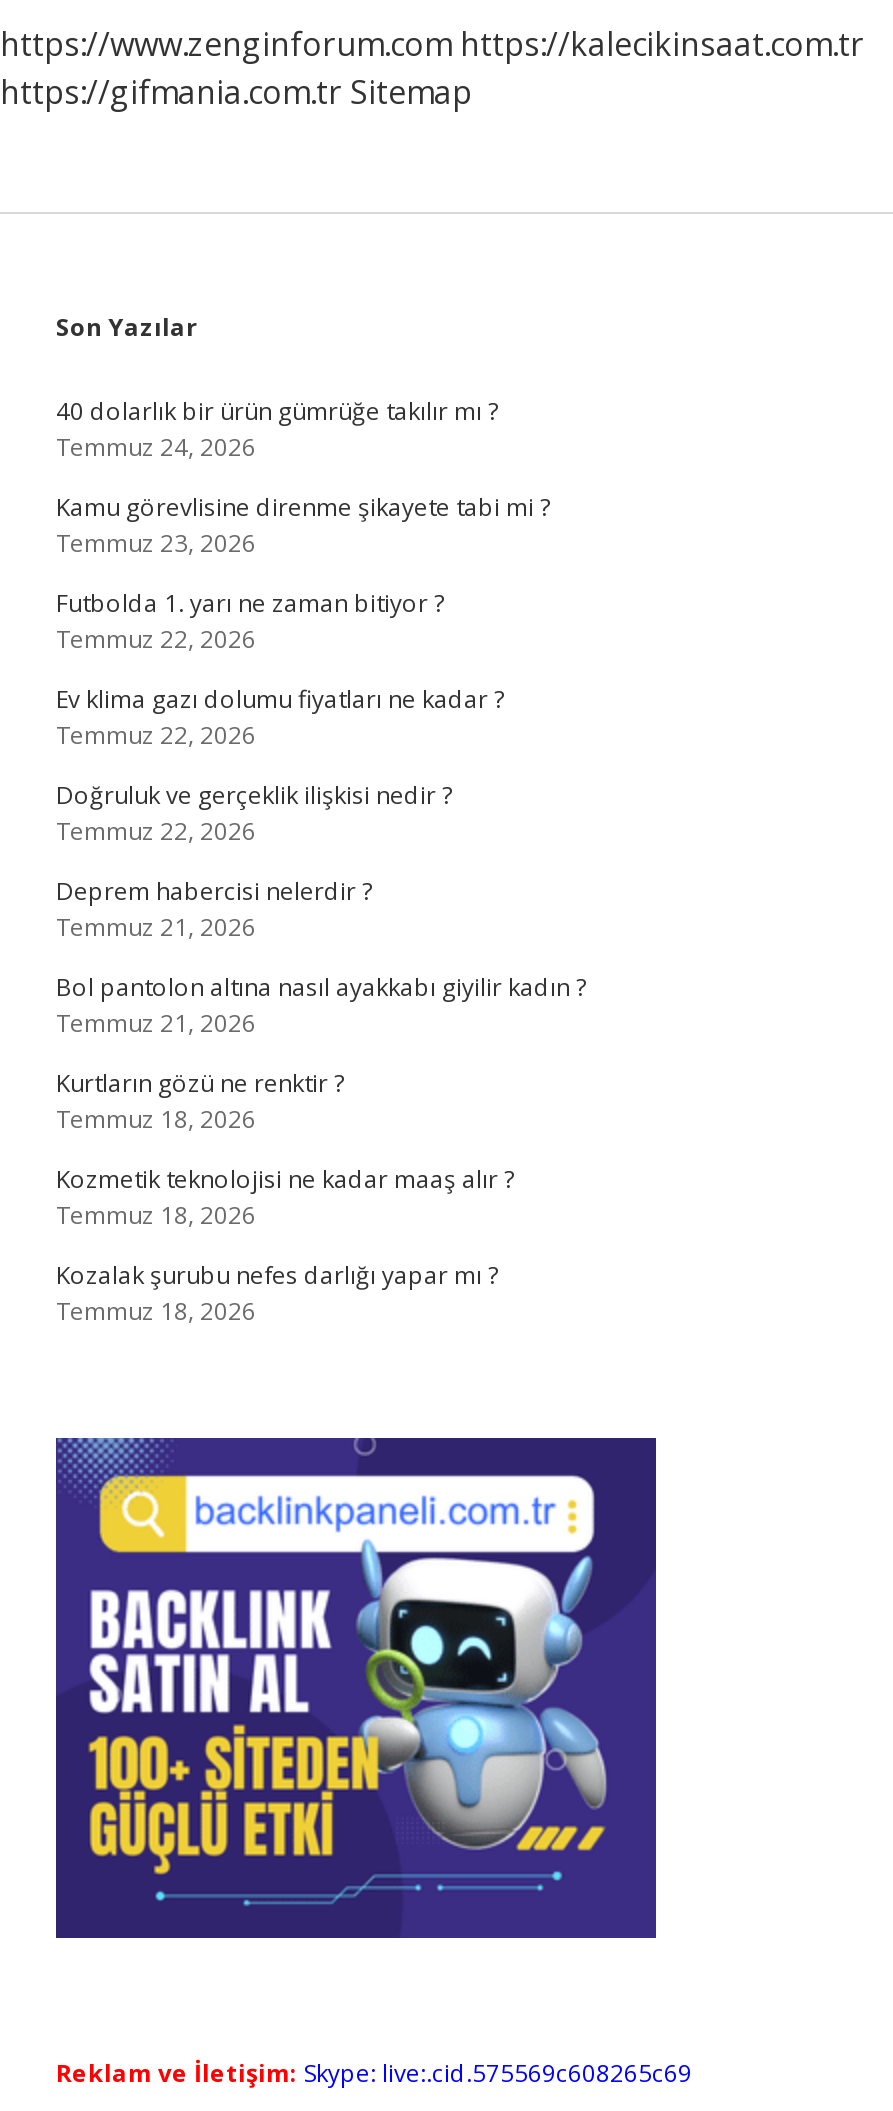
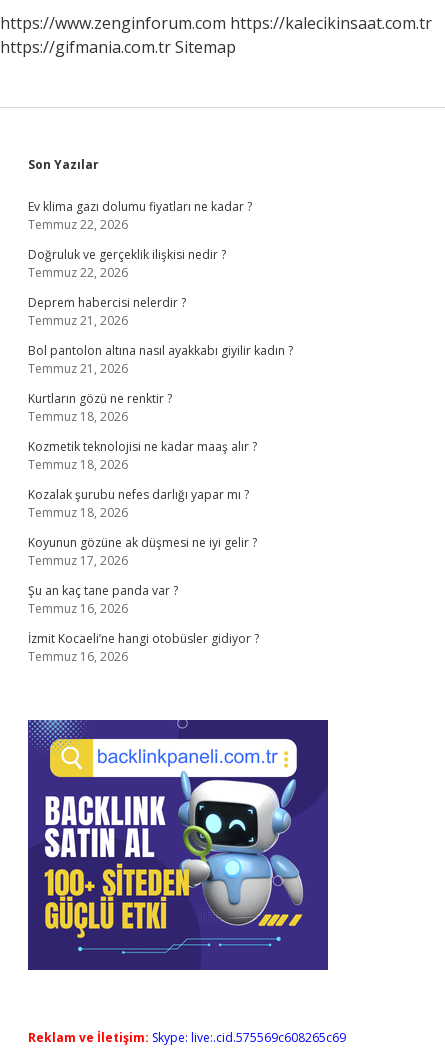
- 40 dolarlık bir ürün gümrüğe takılır mı ?
- Temmuz 24, 2026
- Kamu görevlisine direnme şikayete tabi mi ?
- Temmuz 23, 2026
- Futbolda 1. yarı ne zaman bitiyor ?
- Temmuz 22, 2026

moved up: Ev klima gazı dolumu fiyatları ne kadar ? | Temmuz 22, 2026 | Doğruluk ve gerçeklik ilişkisi nedir ? | ... | Kozalak şurubu nefes darlığı yapar mı ? | Temmuz 18, 2026

+ Koyunun gözüne ak düşmesi ne iyi gelir ?
+ Temmuz 17, 2026
+ Şu an kaç tane panda var ?
+ Temmuz 16, 2026
+ İzmit Kocaeli’ne hangi otobüsler gidiyor ?
+ Temmuz 16, 2026
